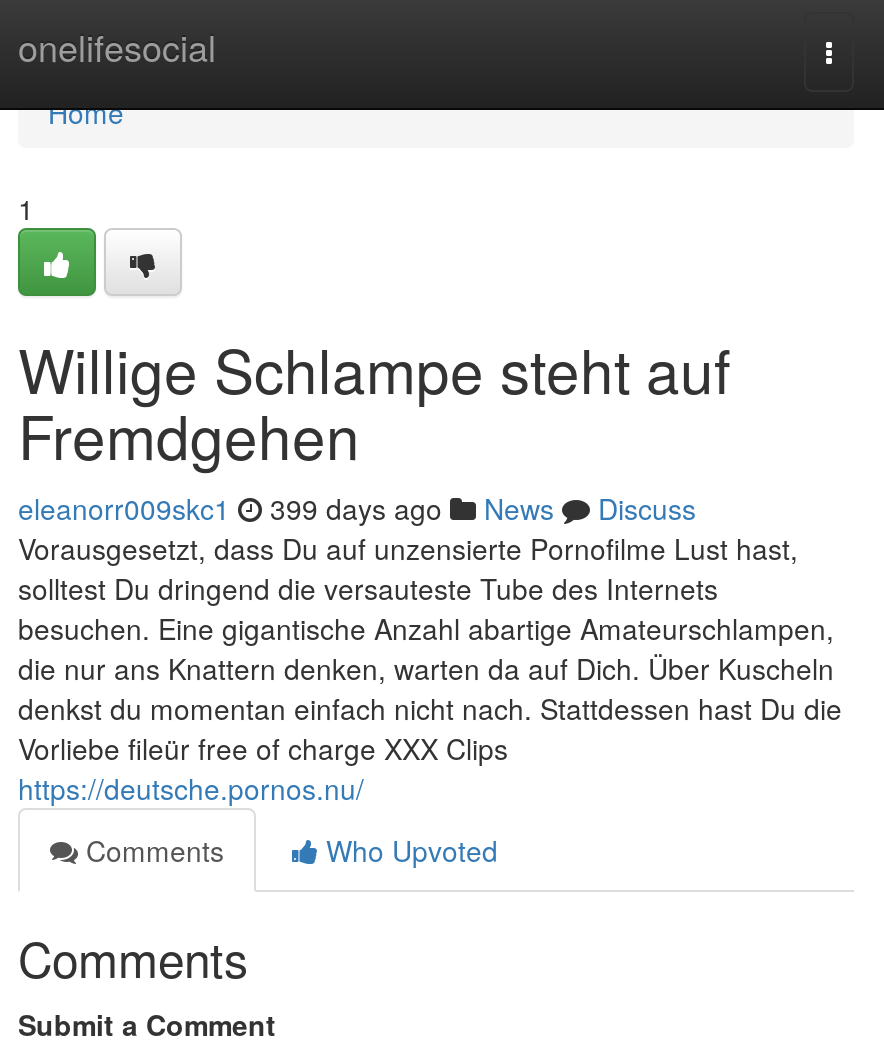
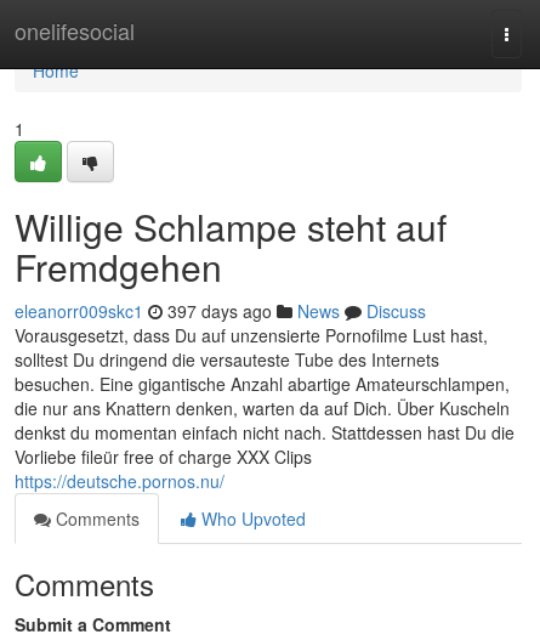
- eleanorr009skc1 399 days ago News Discuss
+ eleanorr009skc1 397 days ago News Discuss
